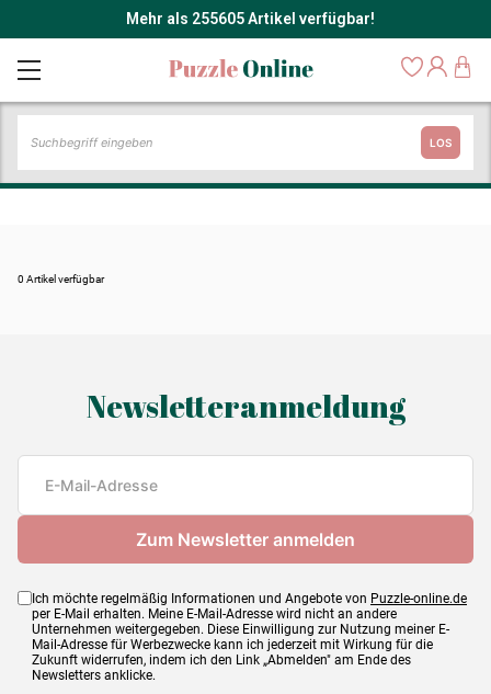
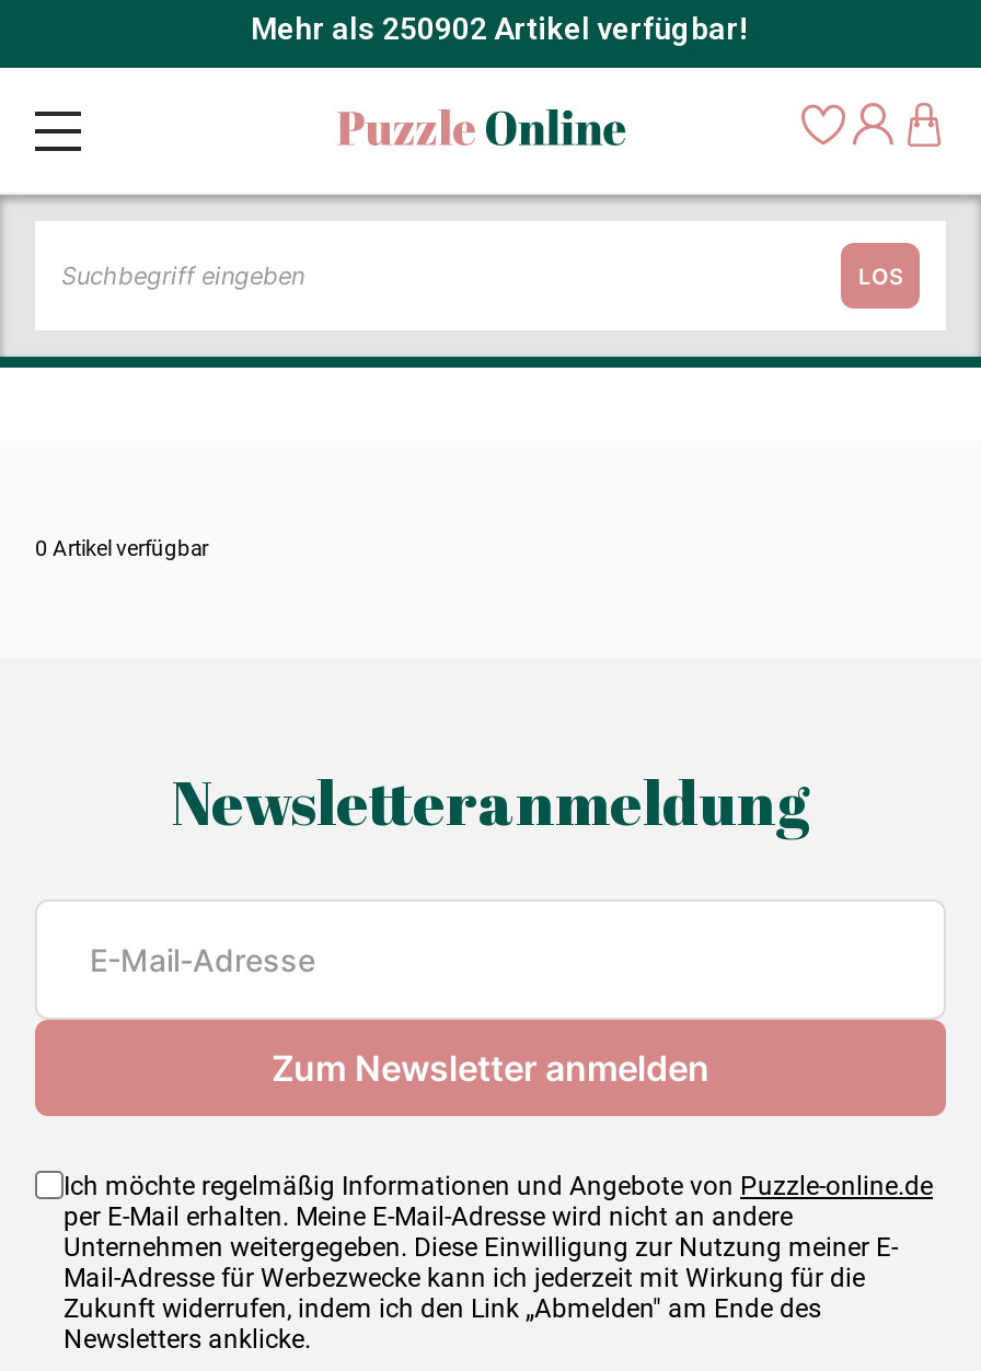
- Mehr als 255605 Artikel verfügbar!
+ Mehr als 250902 Artikel verfügbar!
